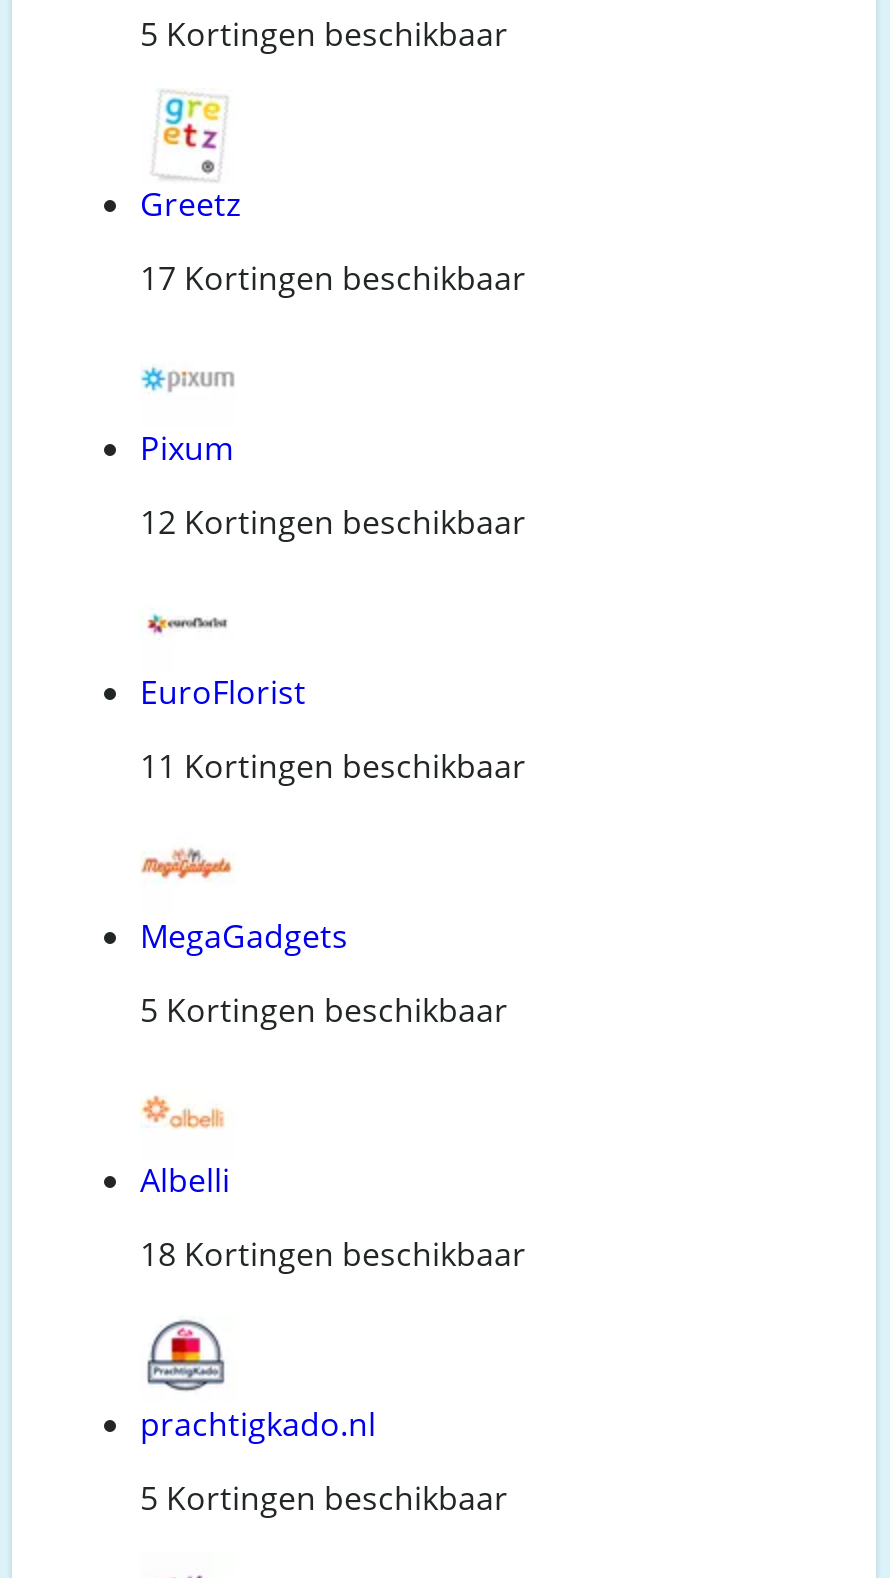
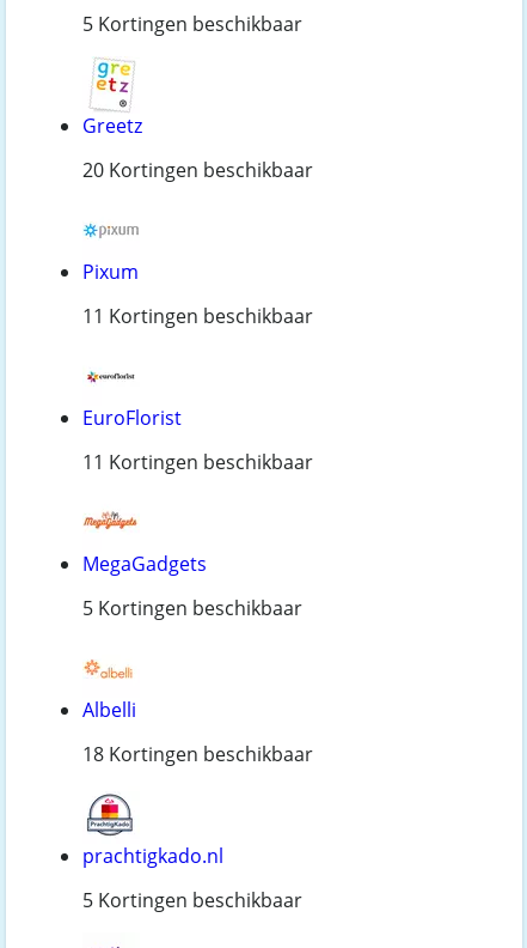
- 17 Kortingen beschikbaar
+ 20 Kortingen beschikbaar

- 12 Kortingen beschikbaar
+ 11 Kortingen beschikbaar
